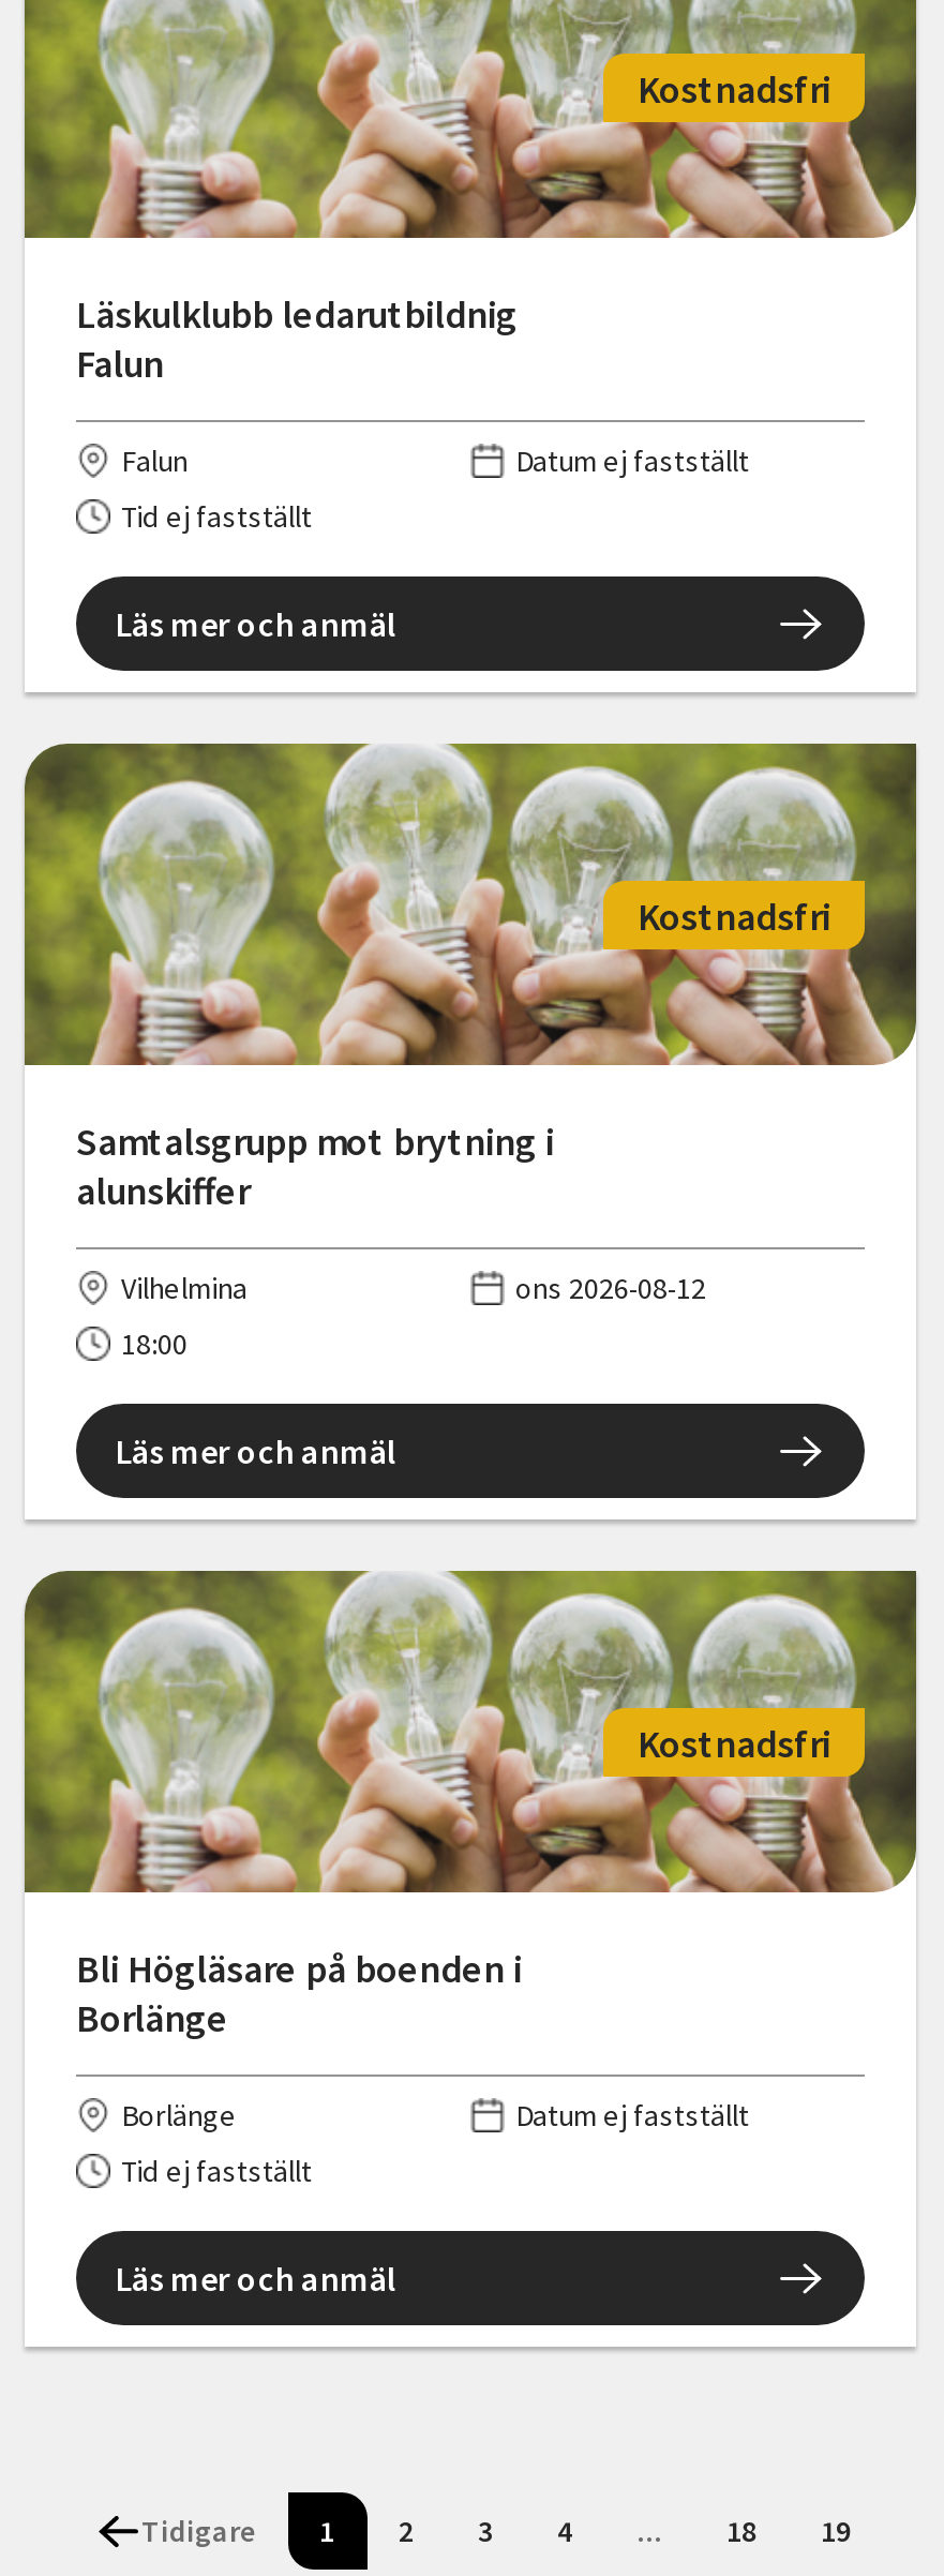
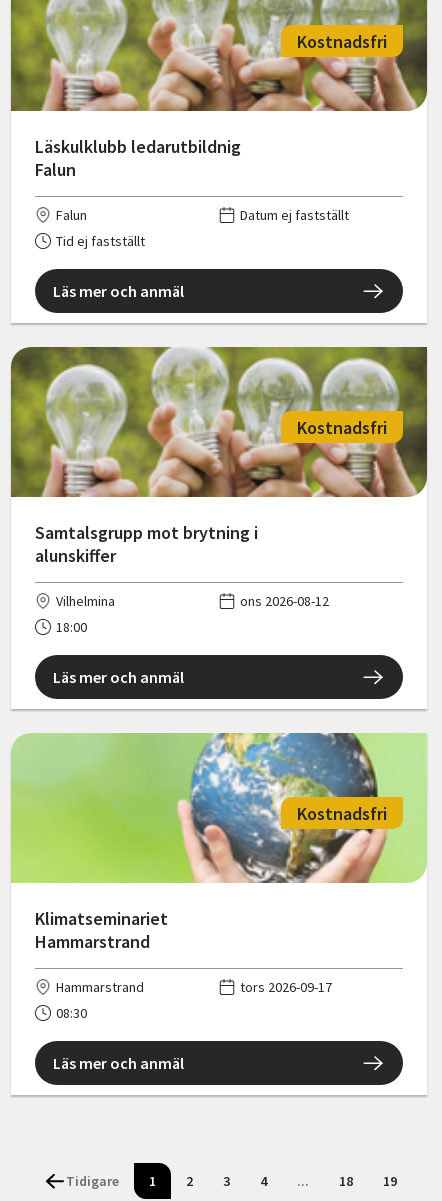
- [image]
- Bli Högläsare på boenden i
- Borlänge
+ [image]
+ Klimatseminariet
+ Hammarstrand

- Borlänge
- Datum ej fastställt
- Tid ej fastställt
+ Hammarstrand
+ tors 2026-09-17
+ 08:30
